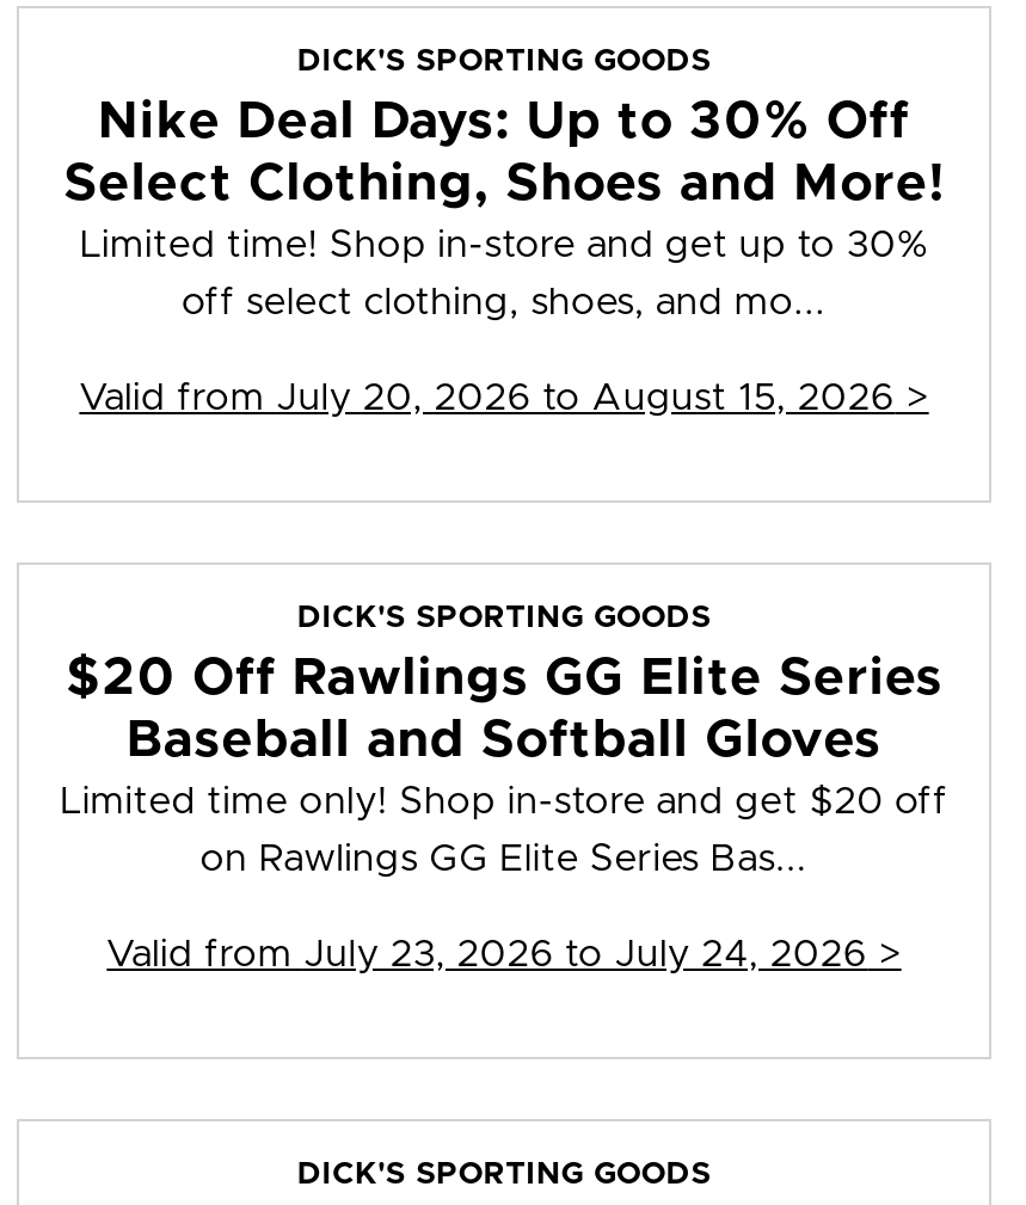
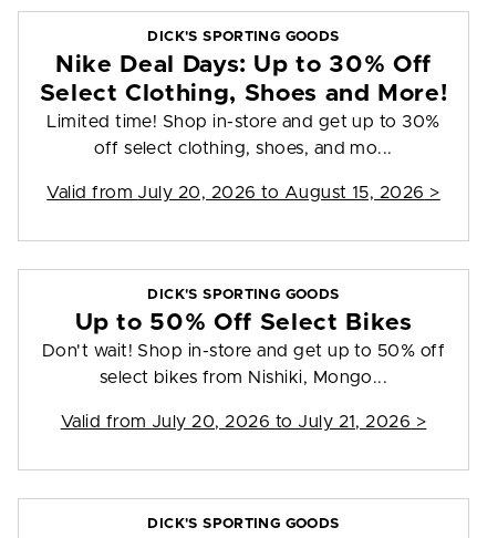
- $20 Off Rawlings GG Elite Series
- Baseball and Softball Gloves
- Limited time only! Shop in-store and get $20 off
+ Up to 50% Off Select Bikes
+ Don't wait! Shop in-store and get up to 50% off

- on Rawlings GG Elite Series Bas...
+ select bikes from Nishiki, Mongo...

- Valid from July 23, 2026 to July 24, 2026 >
+ Valid from July 20, 2026 to July 21, 2026 >
